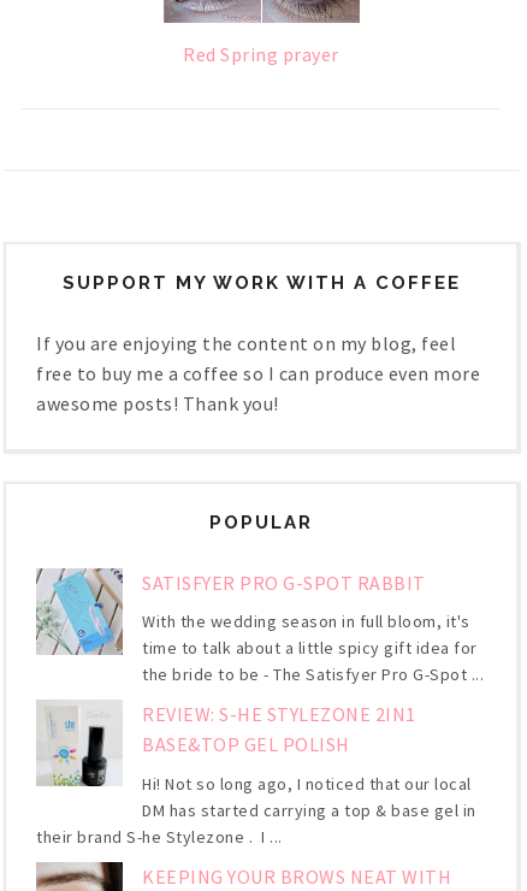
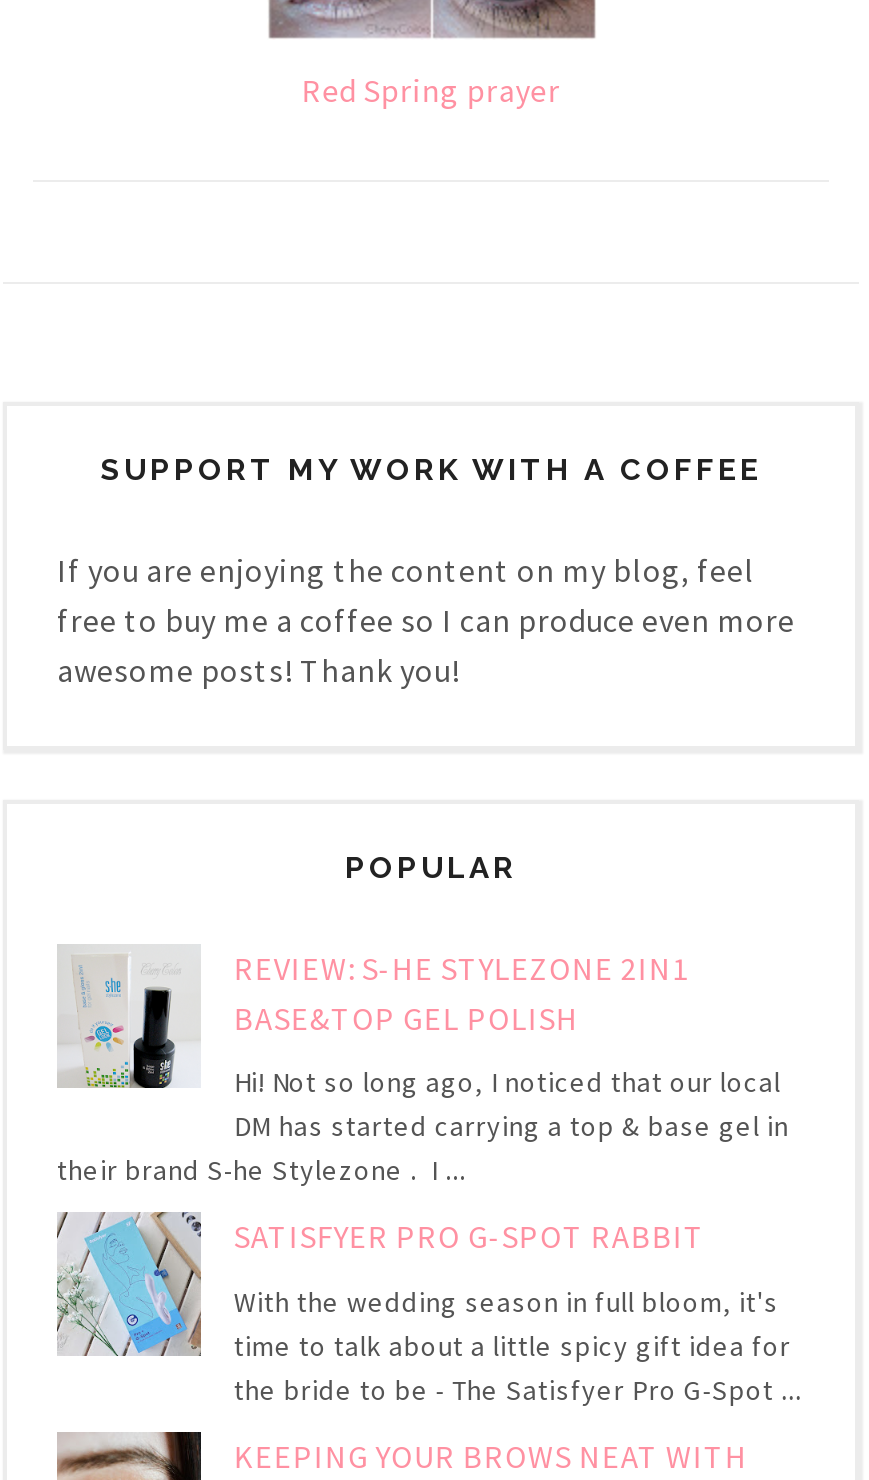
moved down: [image] | SATISFYER PRO G-SPOT RABBIT | With the wedding season in full bloom, it's | time to talk about a little spicy gift idea for | the bride to be - The Satisfyer Pro G-Spot ...

moved up: [image] | REVIEW: S-HE STYLEZONE 2IN1 | BASE&TOP GEL POLISH | Hi! Not so long ago, I noticed that our local | DM has started carrying a top & base gel in | their brand S-he Stylezone . I ...
